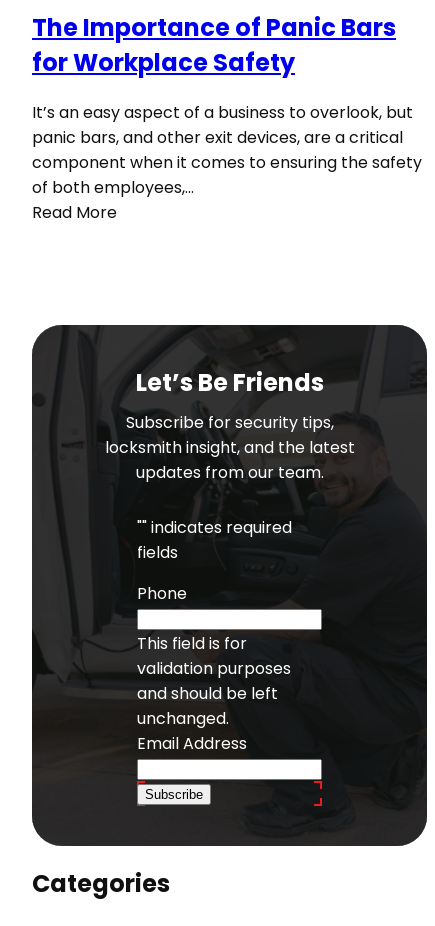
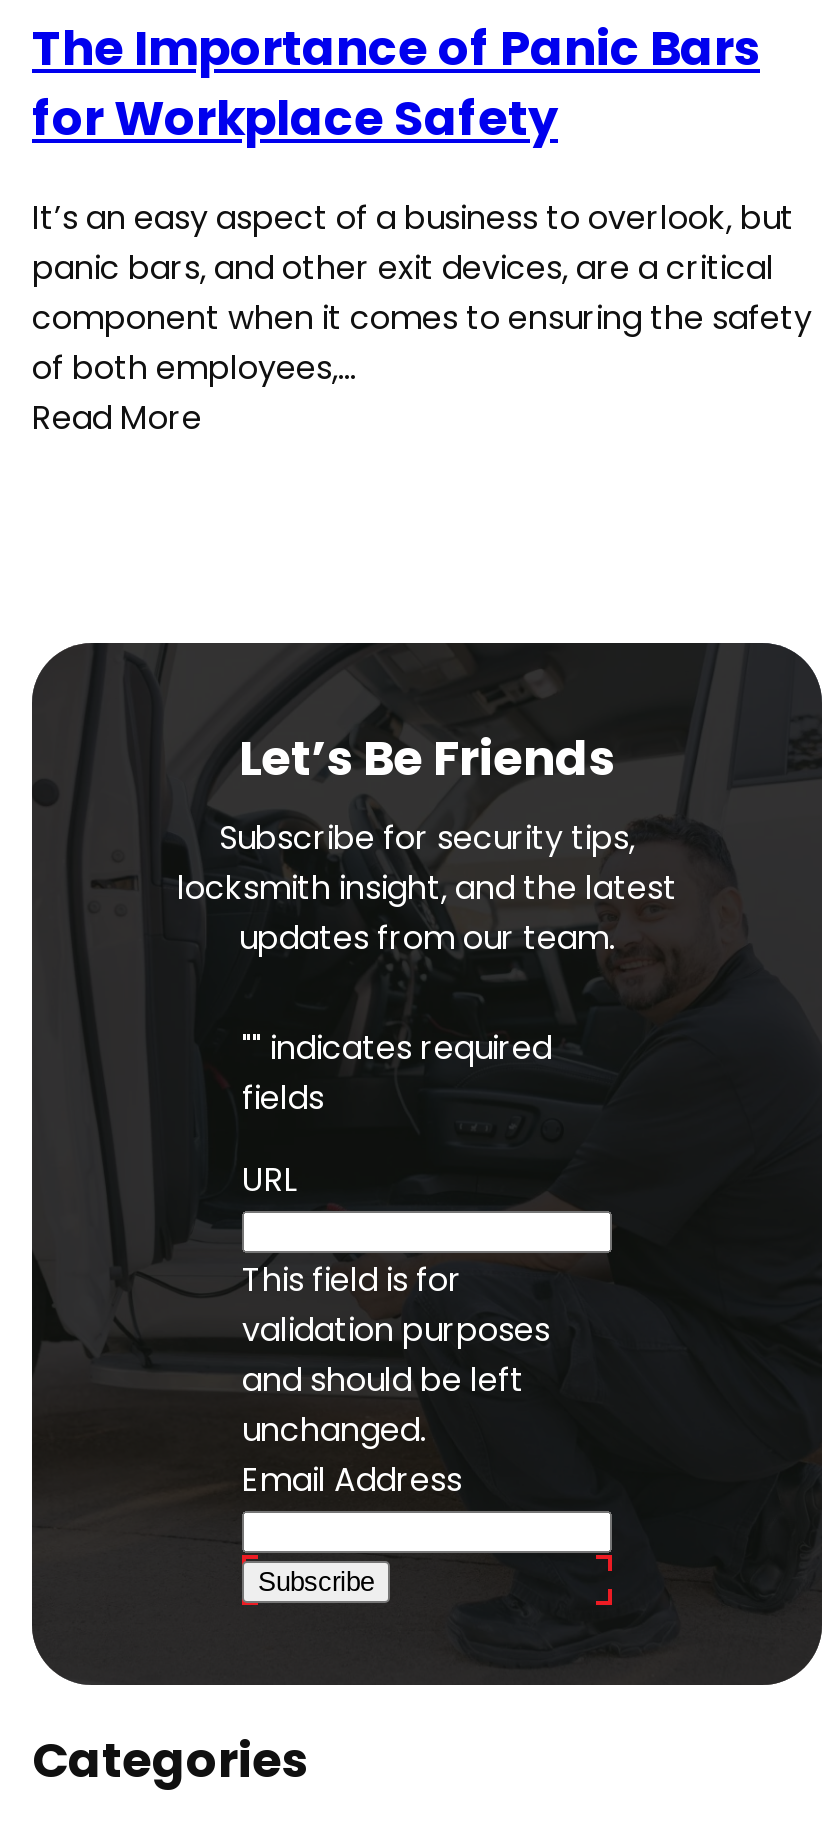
- Phone
+ URL
